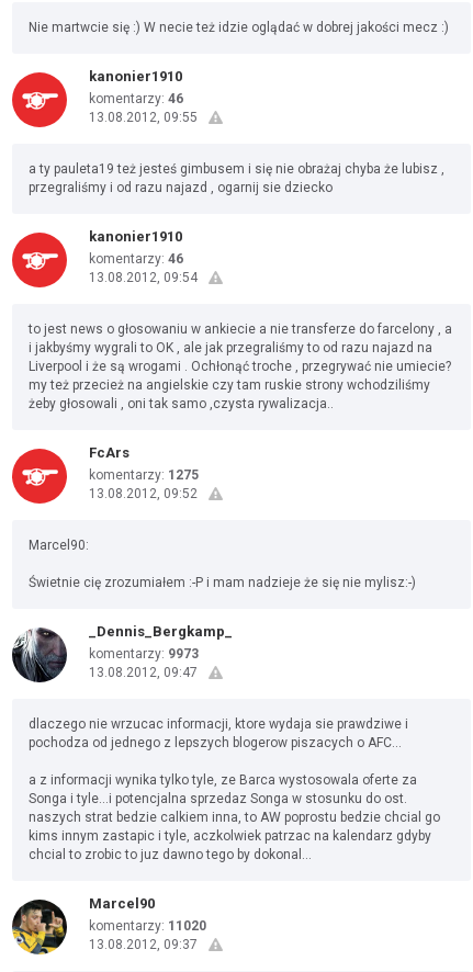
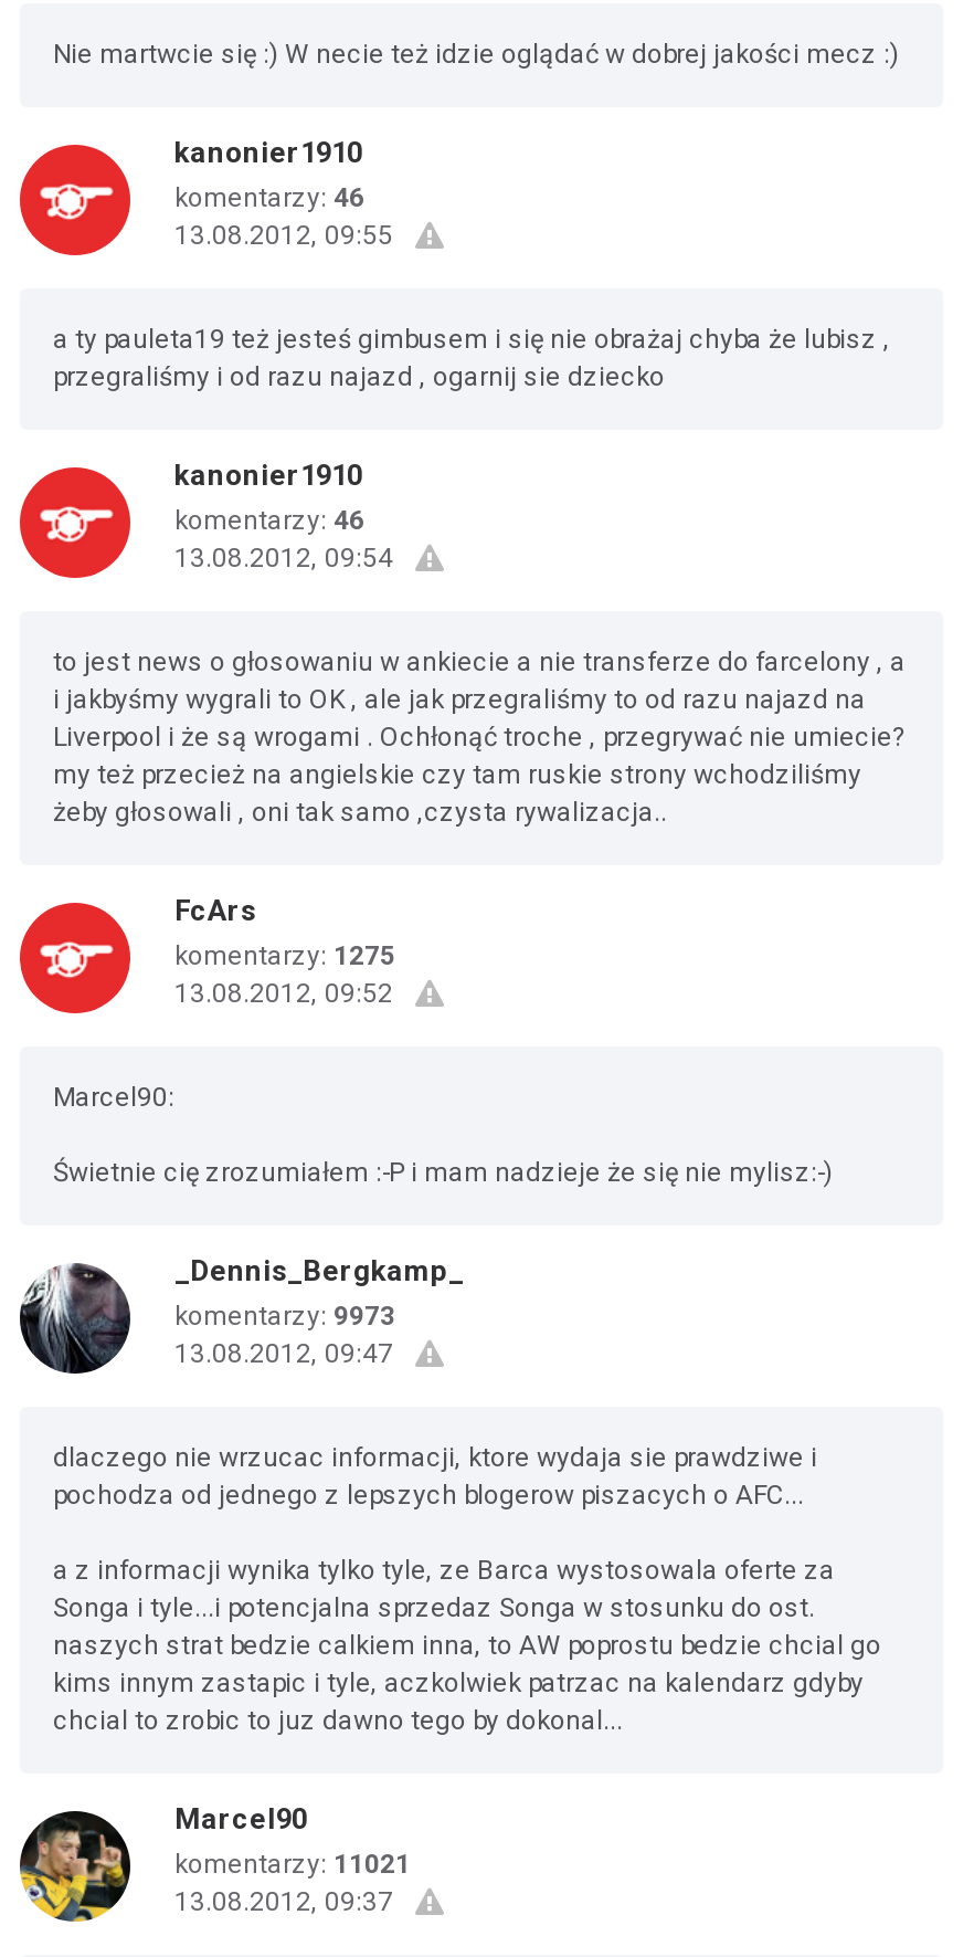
- komentarzy: 11020
+ komentarzy: 11021
